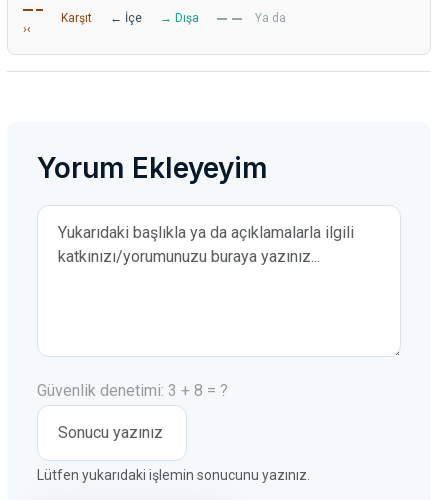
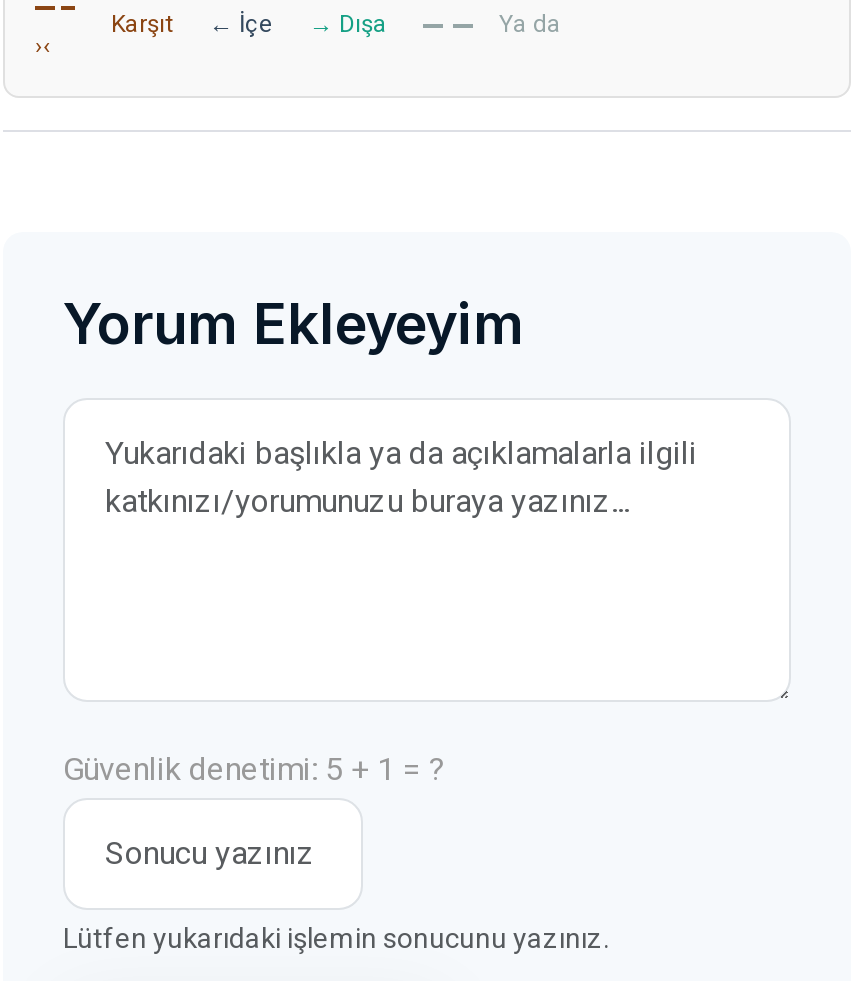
- Güvenlik denetimi: 3 + 8 = ?
+ Güvenlik denetimi: 5 + 1 = ?
